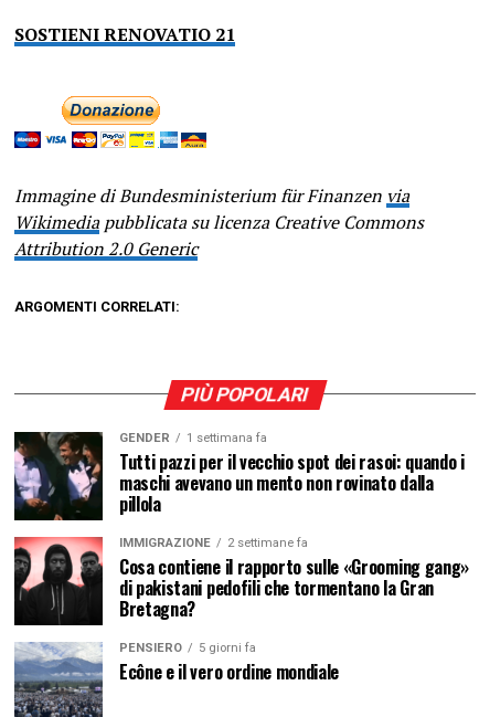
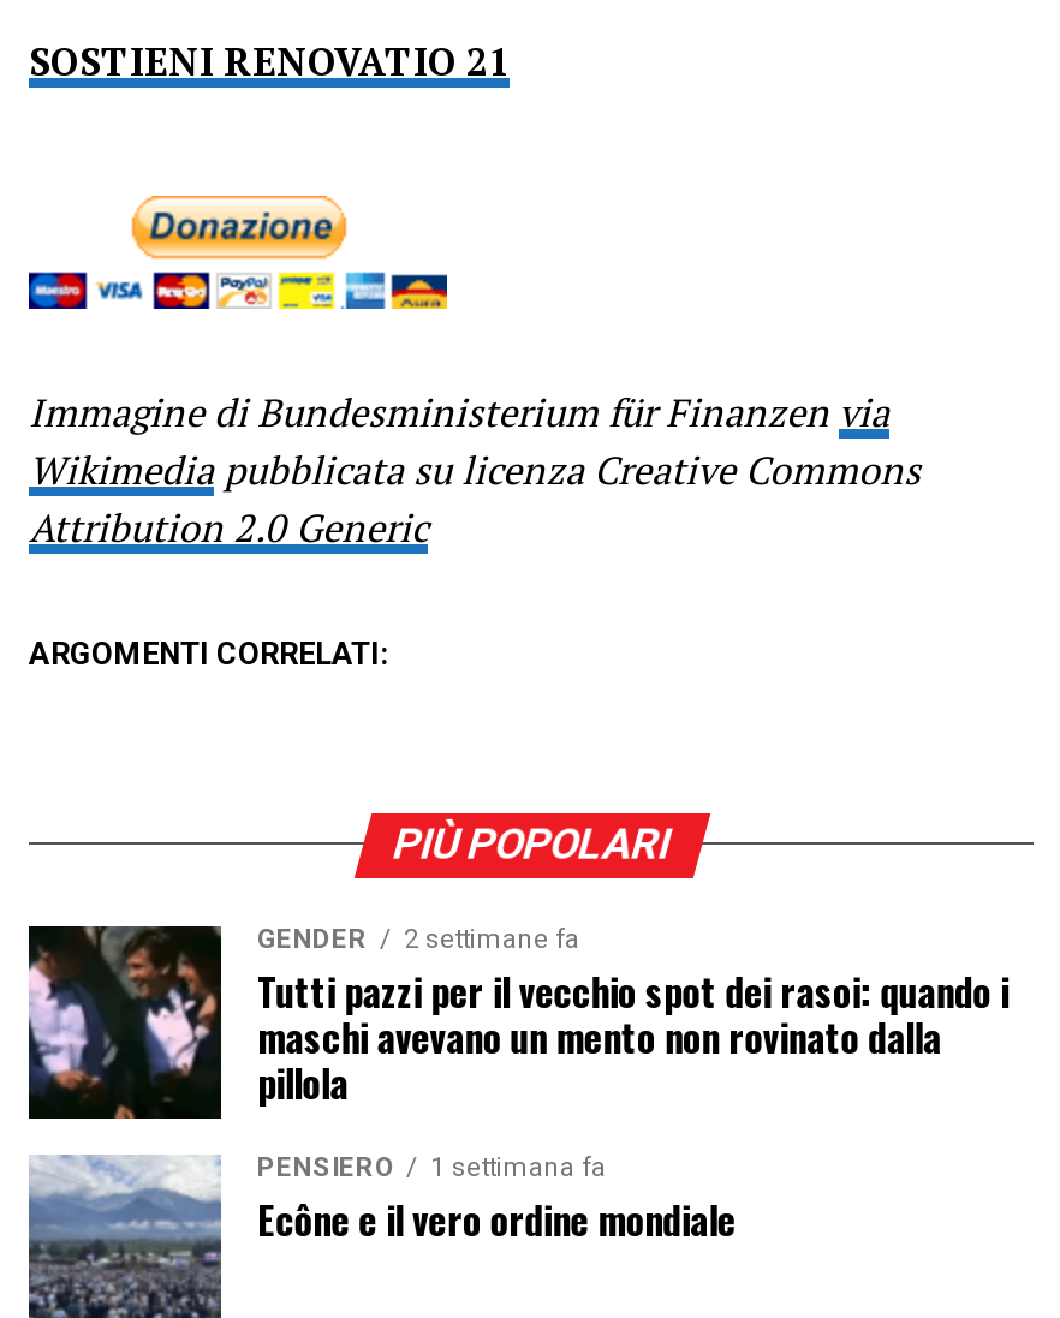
- GENDER 1 settimana fa
+ GENDER 2 settimane fa

- [image]
- IMMIGRAZIONE
- 2 settimane fa
- Cosa contiene il rapporto sulle «Grooming gang»
- di pakistani pedofili che tormentano la Gran
- Bretagna?

- PENSIERO 5 giorni fa
+ PENSIERO 1 settimana fa
